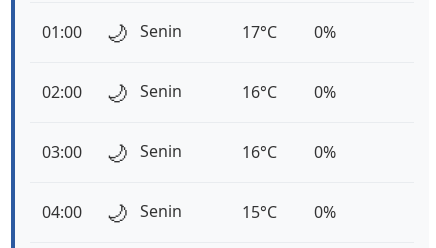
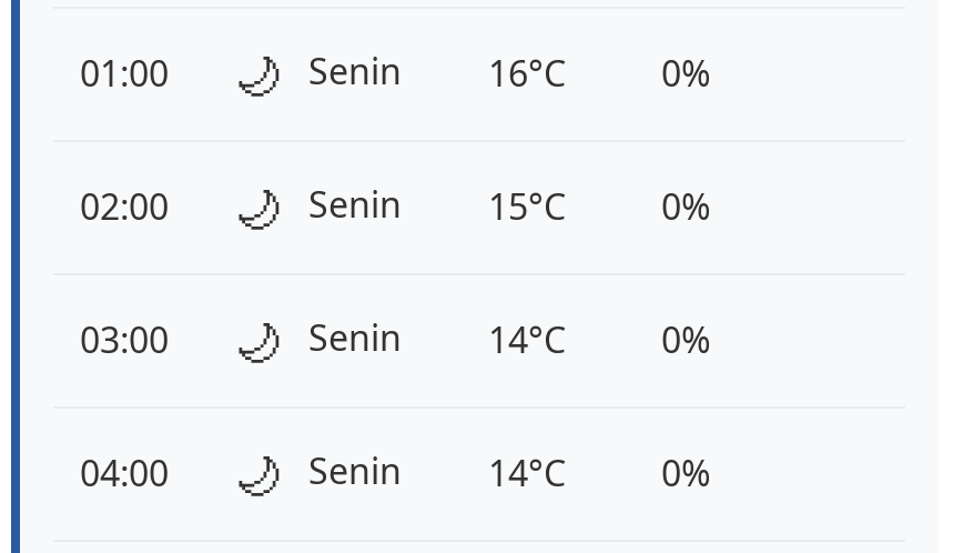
- 17°C
+ 16°C

- 16°C
+ 15°C

- 16°C
+ 14°C

- 15°C
+ 14°C
